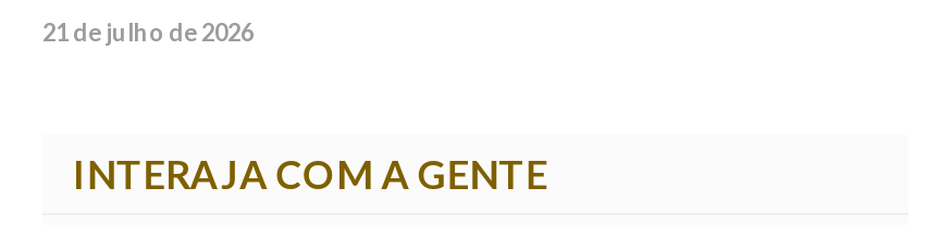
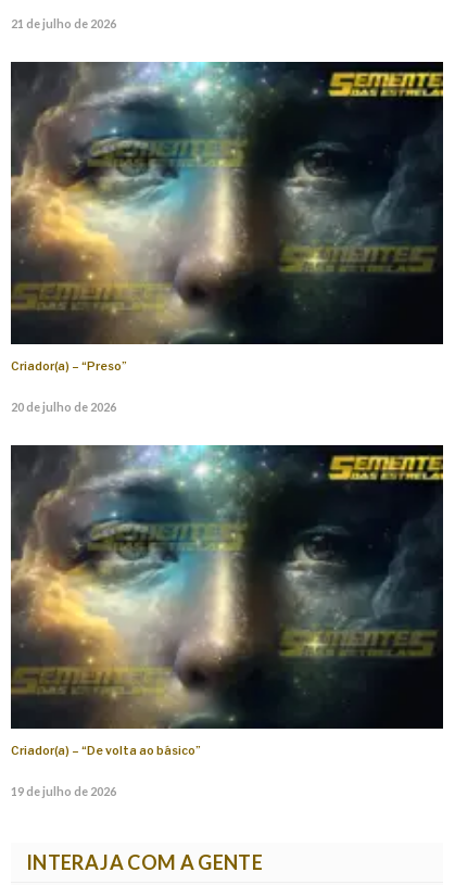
+ [image]
+ Criador(a) – “Preso”
+ 20 de julho de 2026

+ [image]
+ Criador(a) – “De volta ao básico”
+ 19 de julho de 2026
